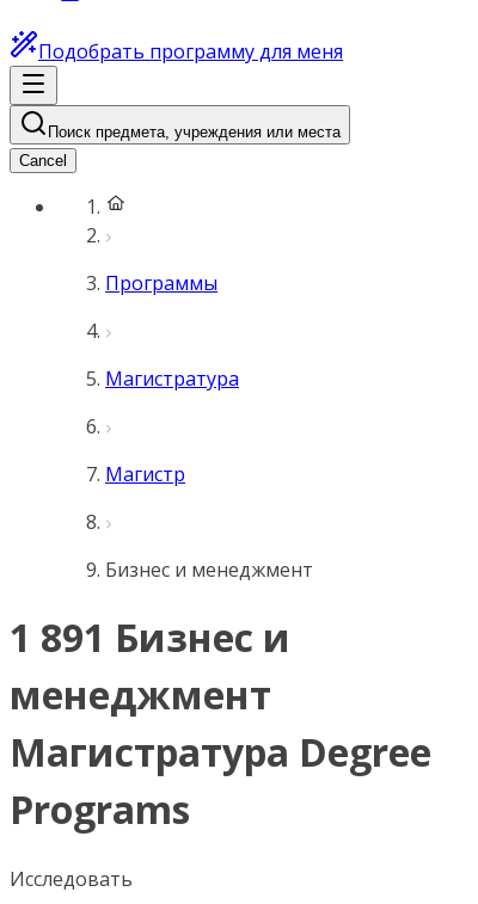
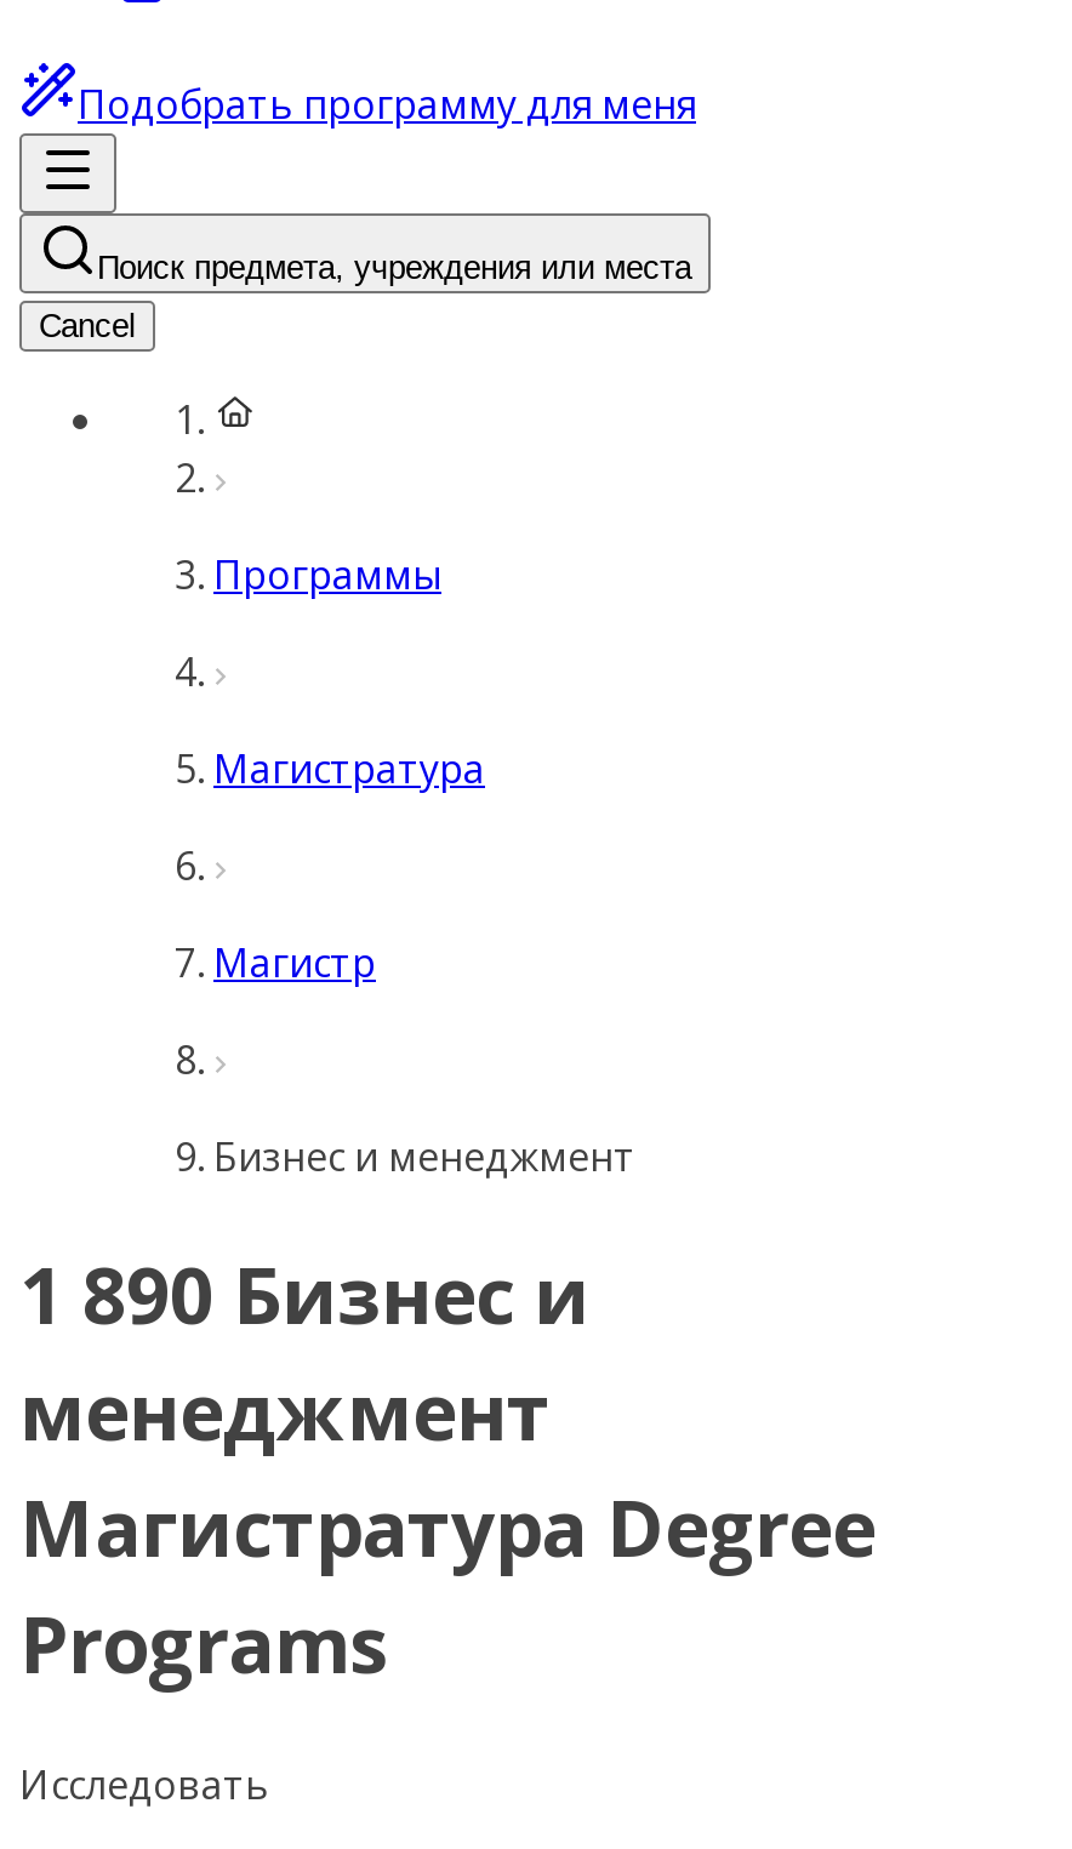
- 1 891 Бизнес и
+ 1 890 Бизнес и
